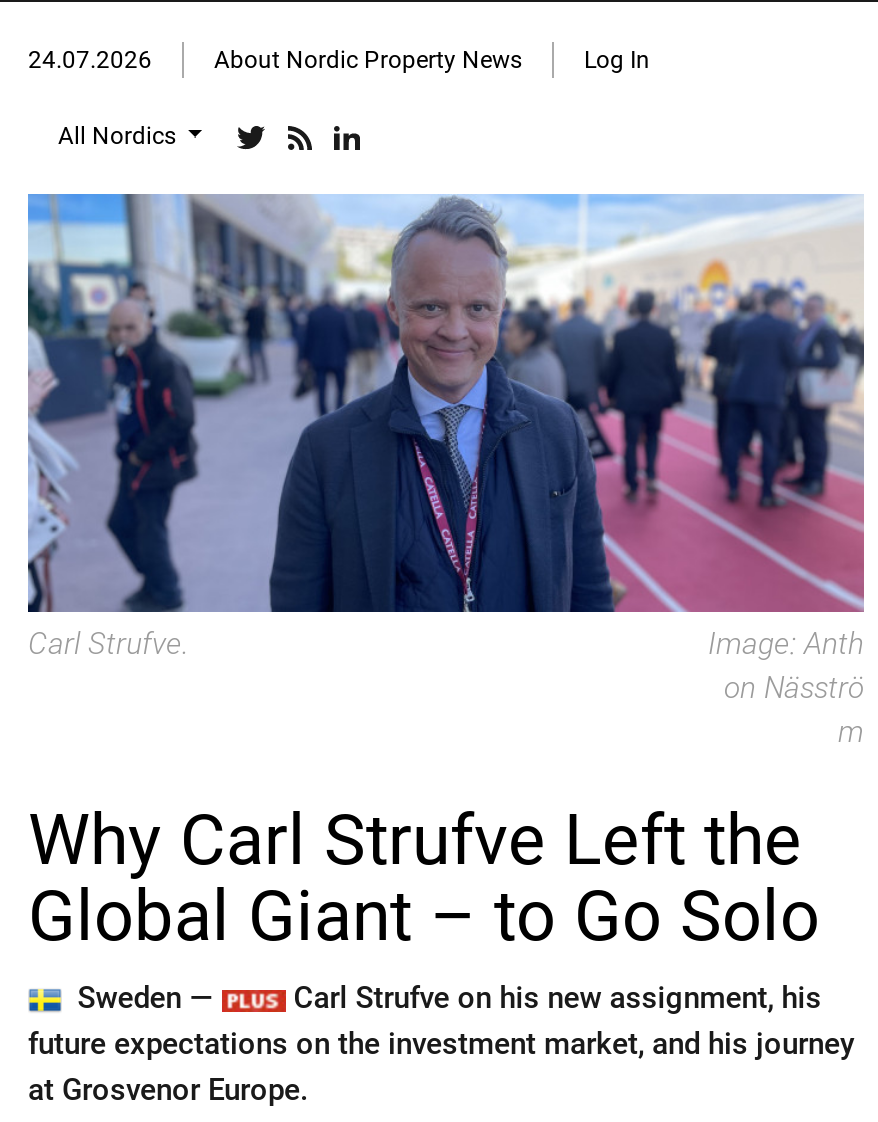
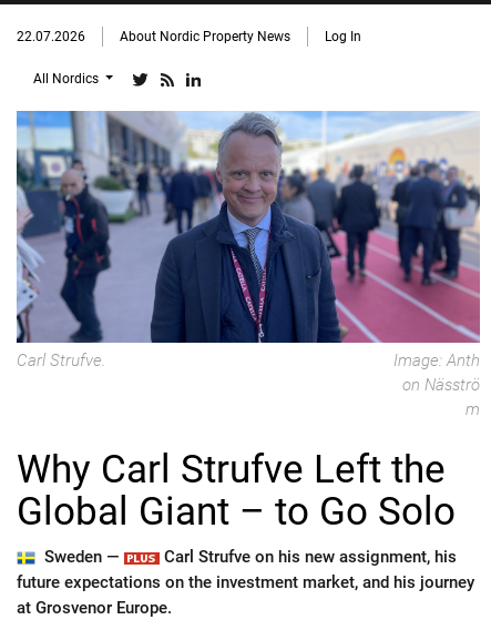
- 24.07.2026
+ 22.07.2026
